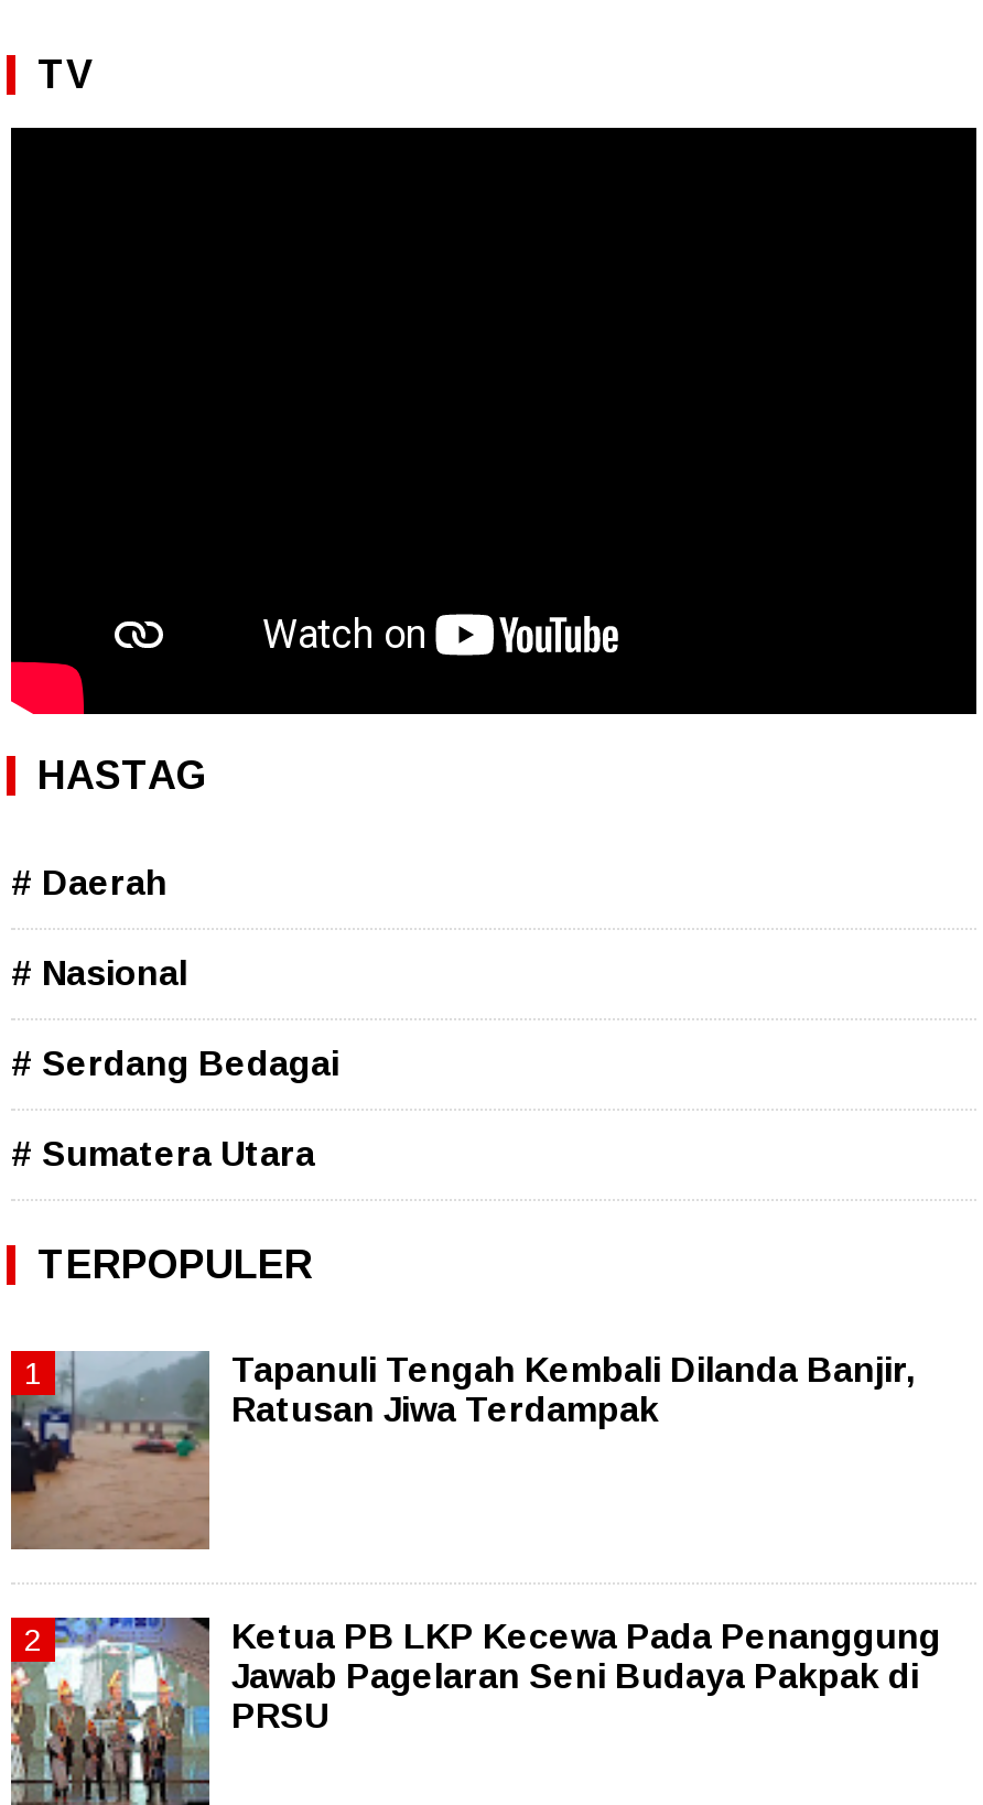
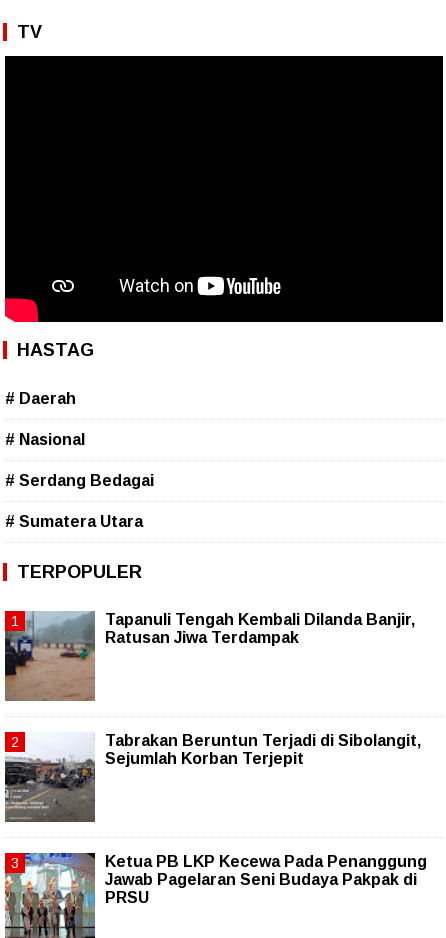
+ [image]
+ Tabrakan Beruntun Terjadi di Sibolangit,
+ Sejumlah Korban Terjepit
